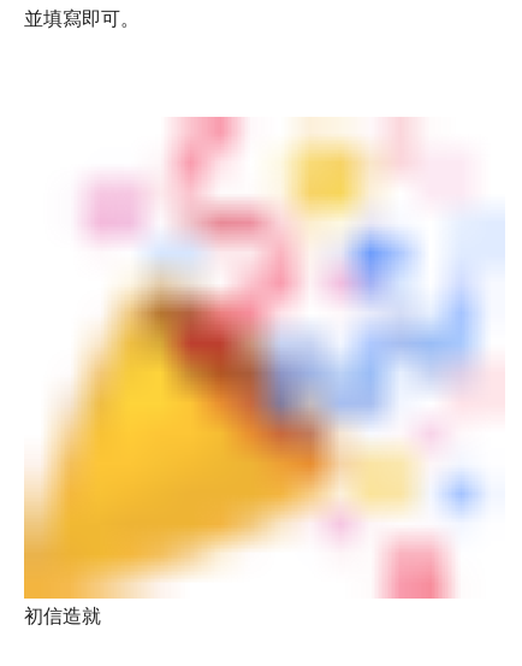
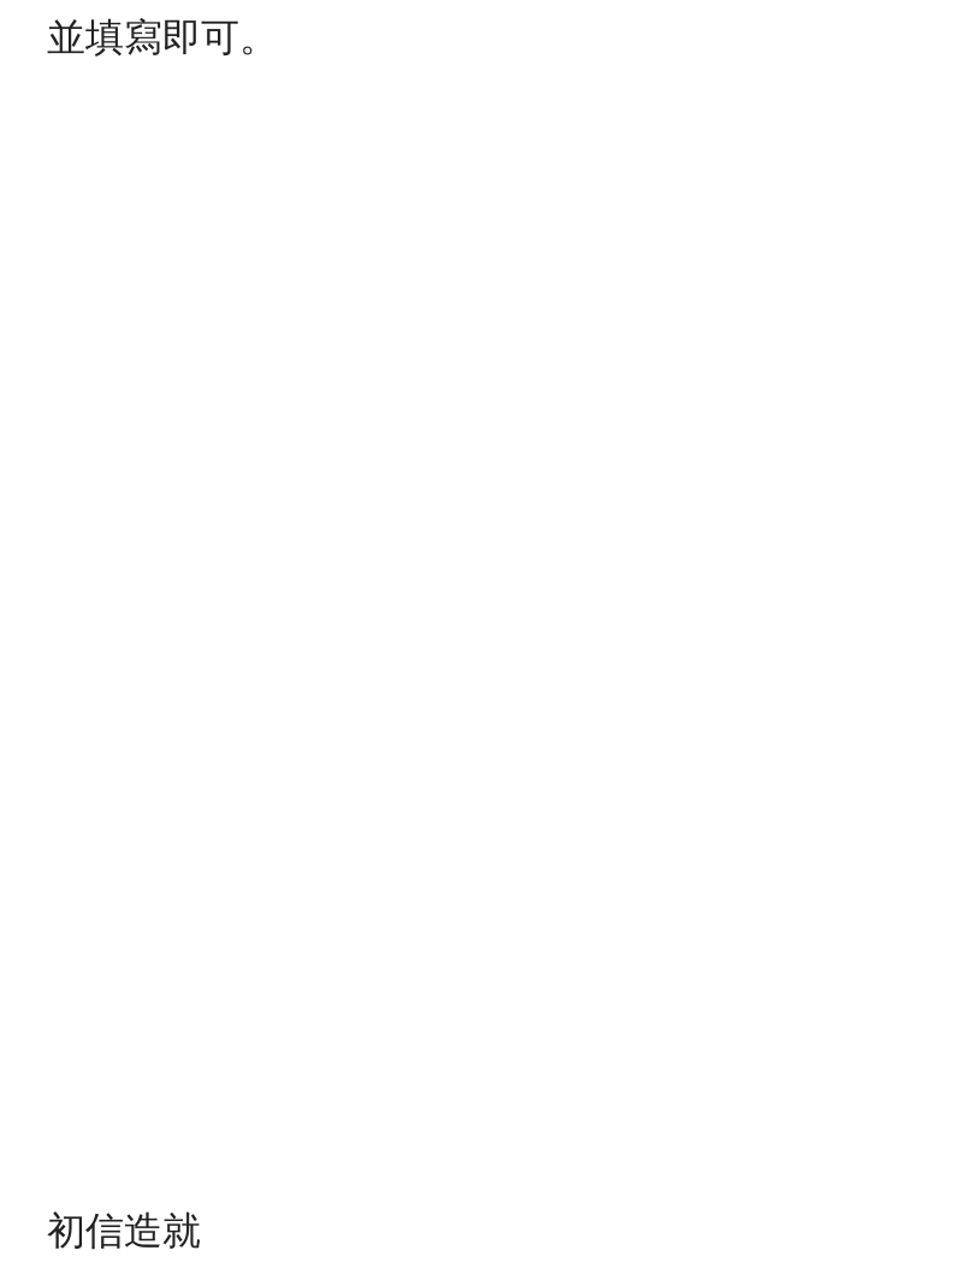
- [image]
